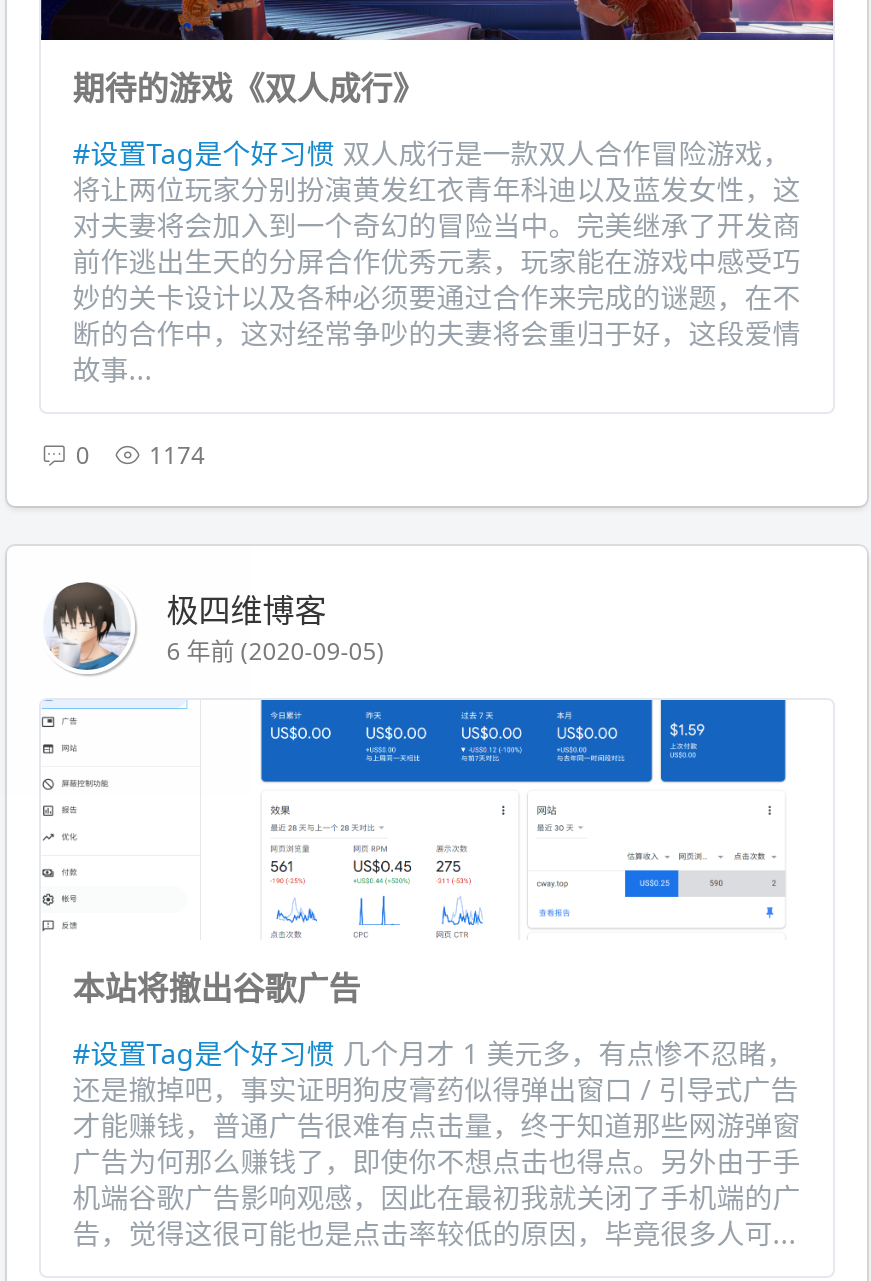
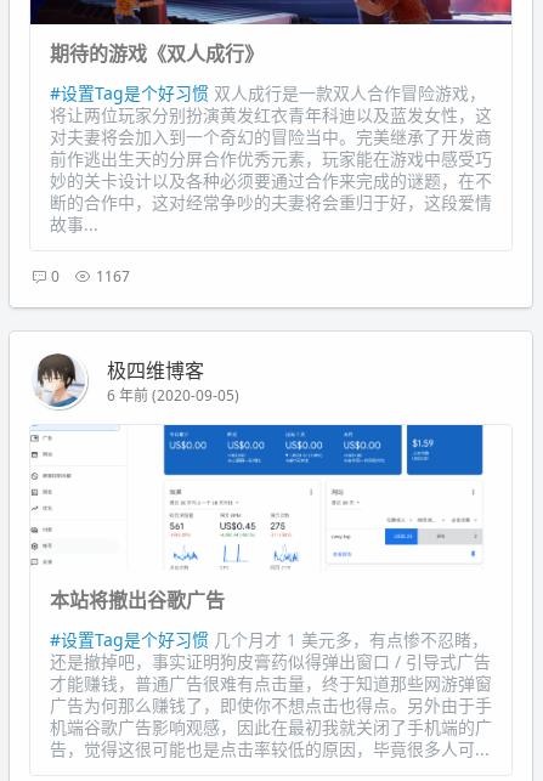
- 0 1174
+ 0 1167
